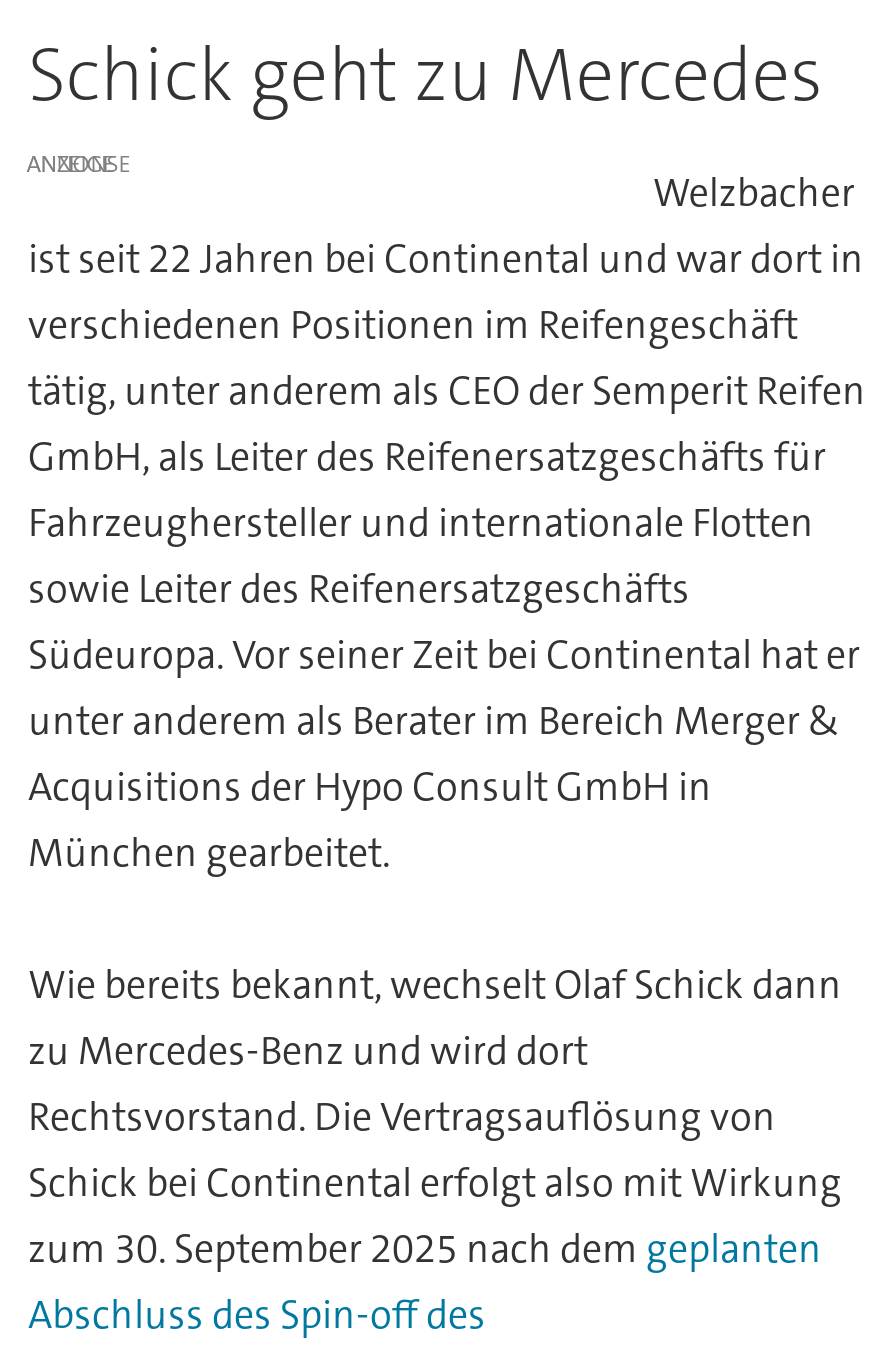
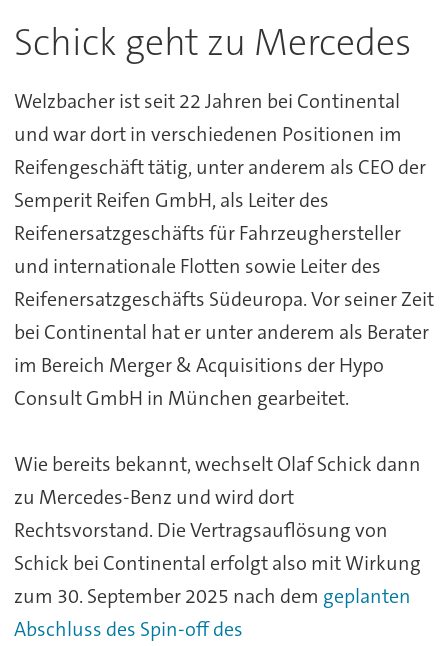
- ANZEIGE
- Welzbacher
- ist seit 22 Jahren bei Continental und war dort in
- verschiedenen Positionen im Reifengeschäft
- tätig, unter anderem als CEO der Semperit Reifen
- GmbH, als Leiter des Reifenersatzgeschäfts für
- Fahrzeughersteller und internationale Flotten
- sowie Leiter des Reifenersatzgeschäfts
- Südeuropa. Vor seiner Zeit bei Continental hat er
- unter anderem als Berater im Bereich Merger &
- Acquisitions der Hypo Consult GmbH in
- München gearbeitet.
+ Welzbacher ist seit 22 Jahren bei Continental
+ und war dort in verschiedenen Positionen im
+ Reifengeschäft tätig, unter anderem als CEO der
+ Semperit Reifen GmbH, als Leiter des
+ Reifenersatzgeschäfts für Fahrzeughersteller
+ und internationale Flotten sowie Leiter des
+ Reifenersatzgeschäfts Südeuropa. Vor seiner Zeit
+ bei Continental hat er unter anderem als Berater
+ im Bereich Merger & Acquisitions der Hypo
+ Consult GmbH in München gearbeitet.
